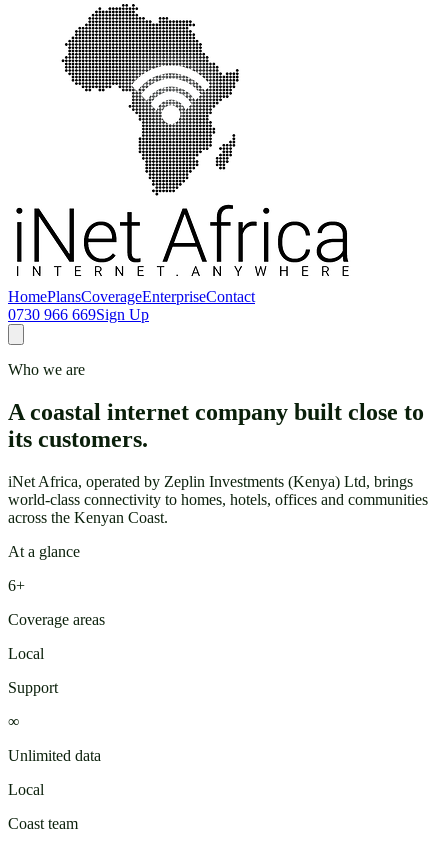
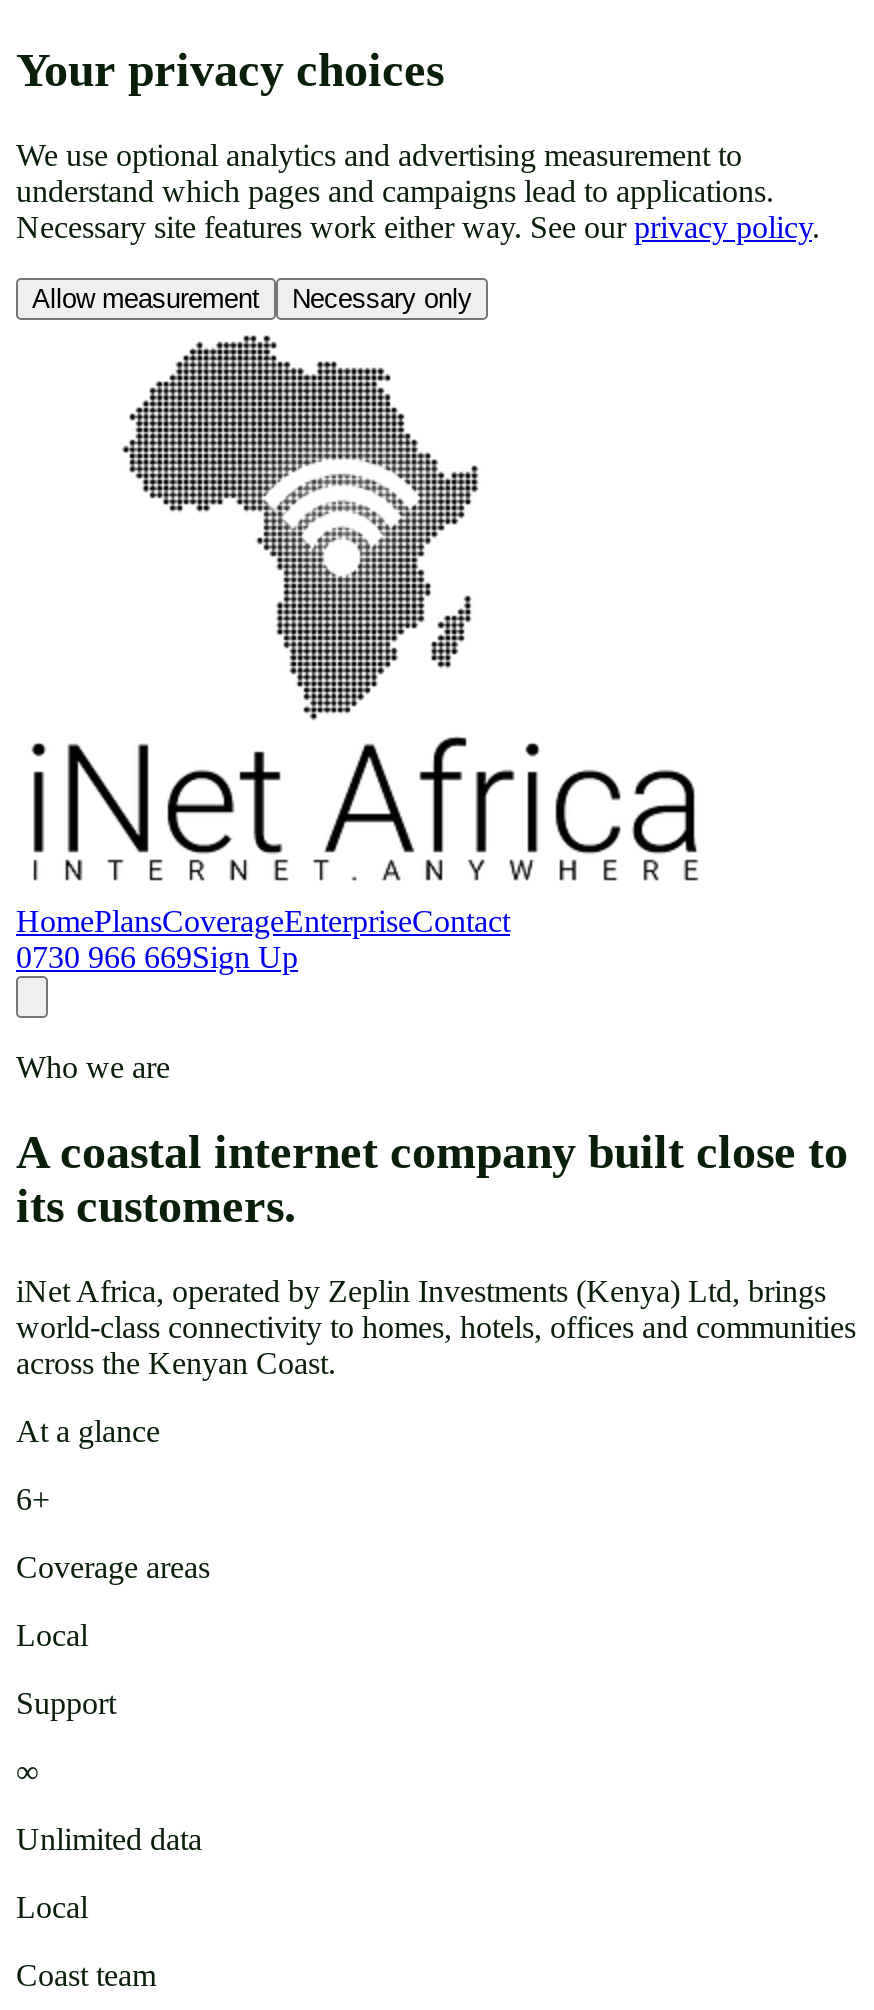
+ Your privacy choices
+ We use optional analytics and advertising measurement to
+ understand which pages and campaigns lead to applications.
+ Necessary site features work either way. See our privacy policy.
+ Allow measurement
+ Necessary only
